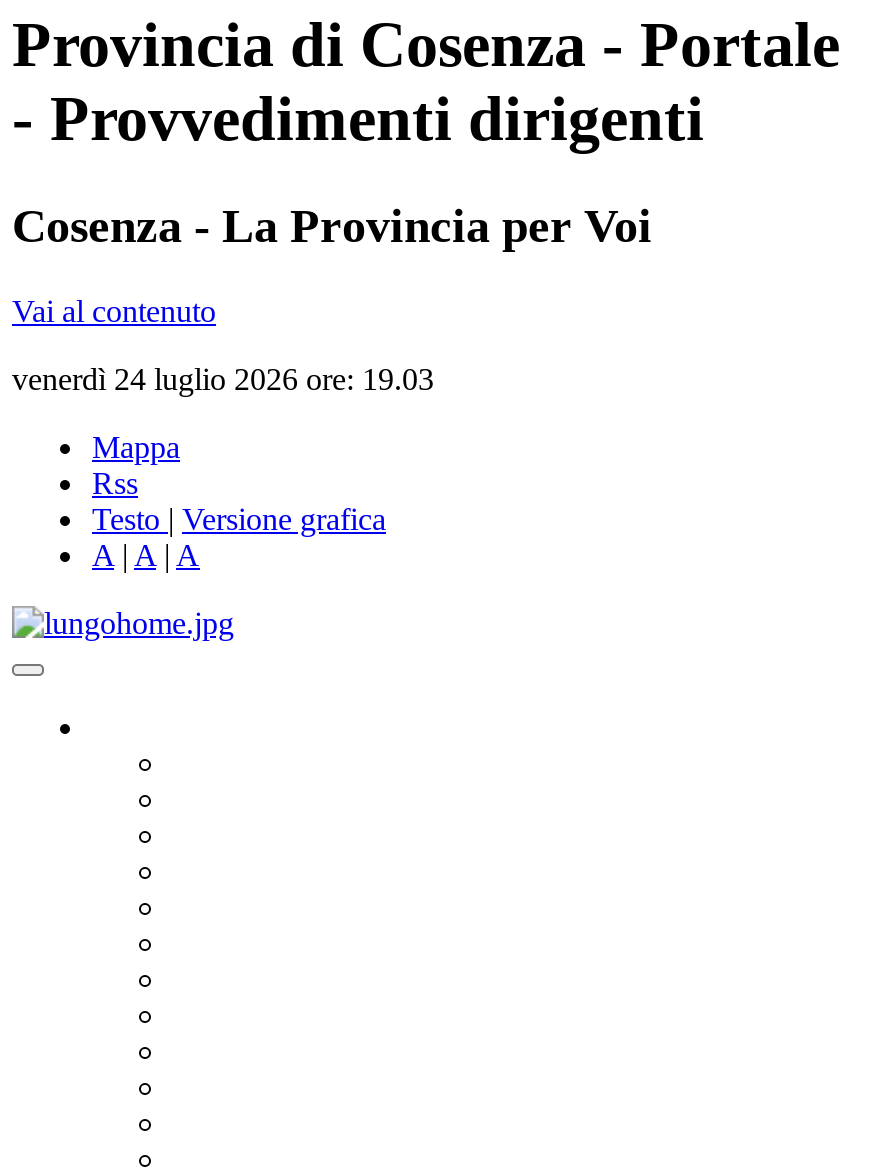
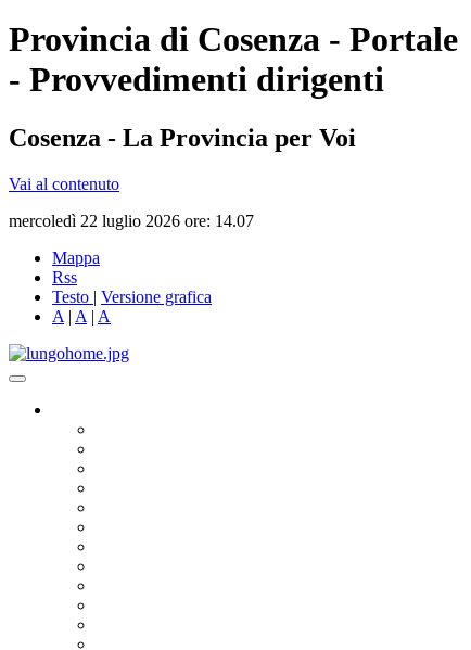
- venerdì 24 luglio 2026 ore: 19.03
+ mercoledì 22 luglio 2026 ore: 14.07
